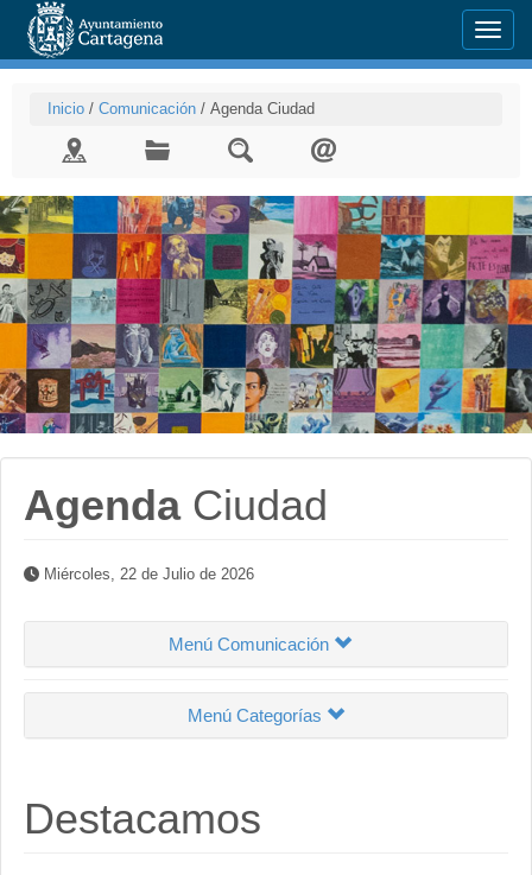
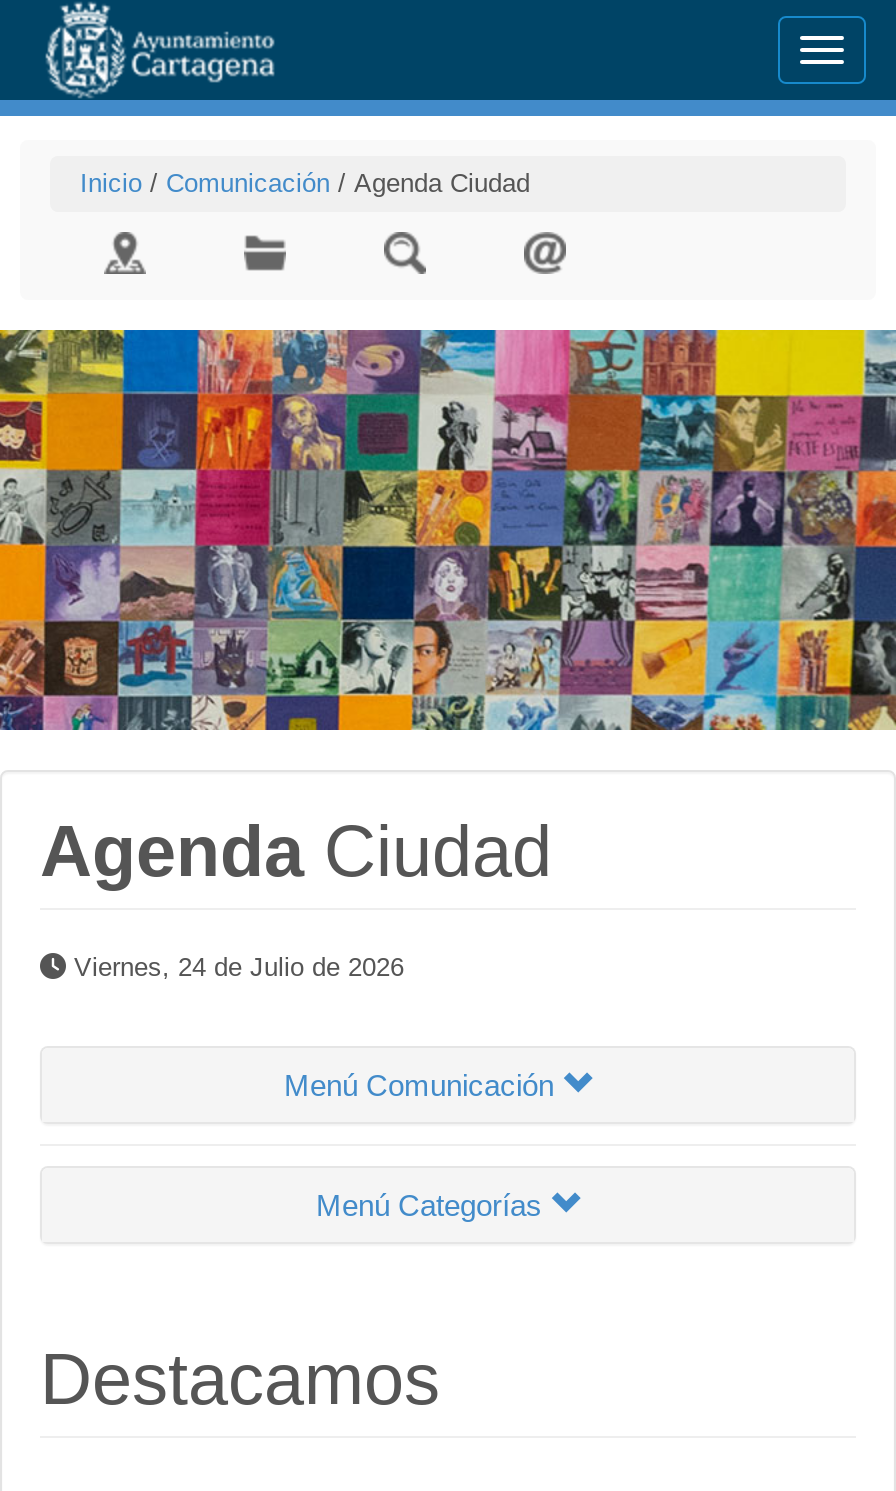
- Miércoles, 22 de Julio de 2026
+ Viernes, 24 de Julio de 2026
